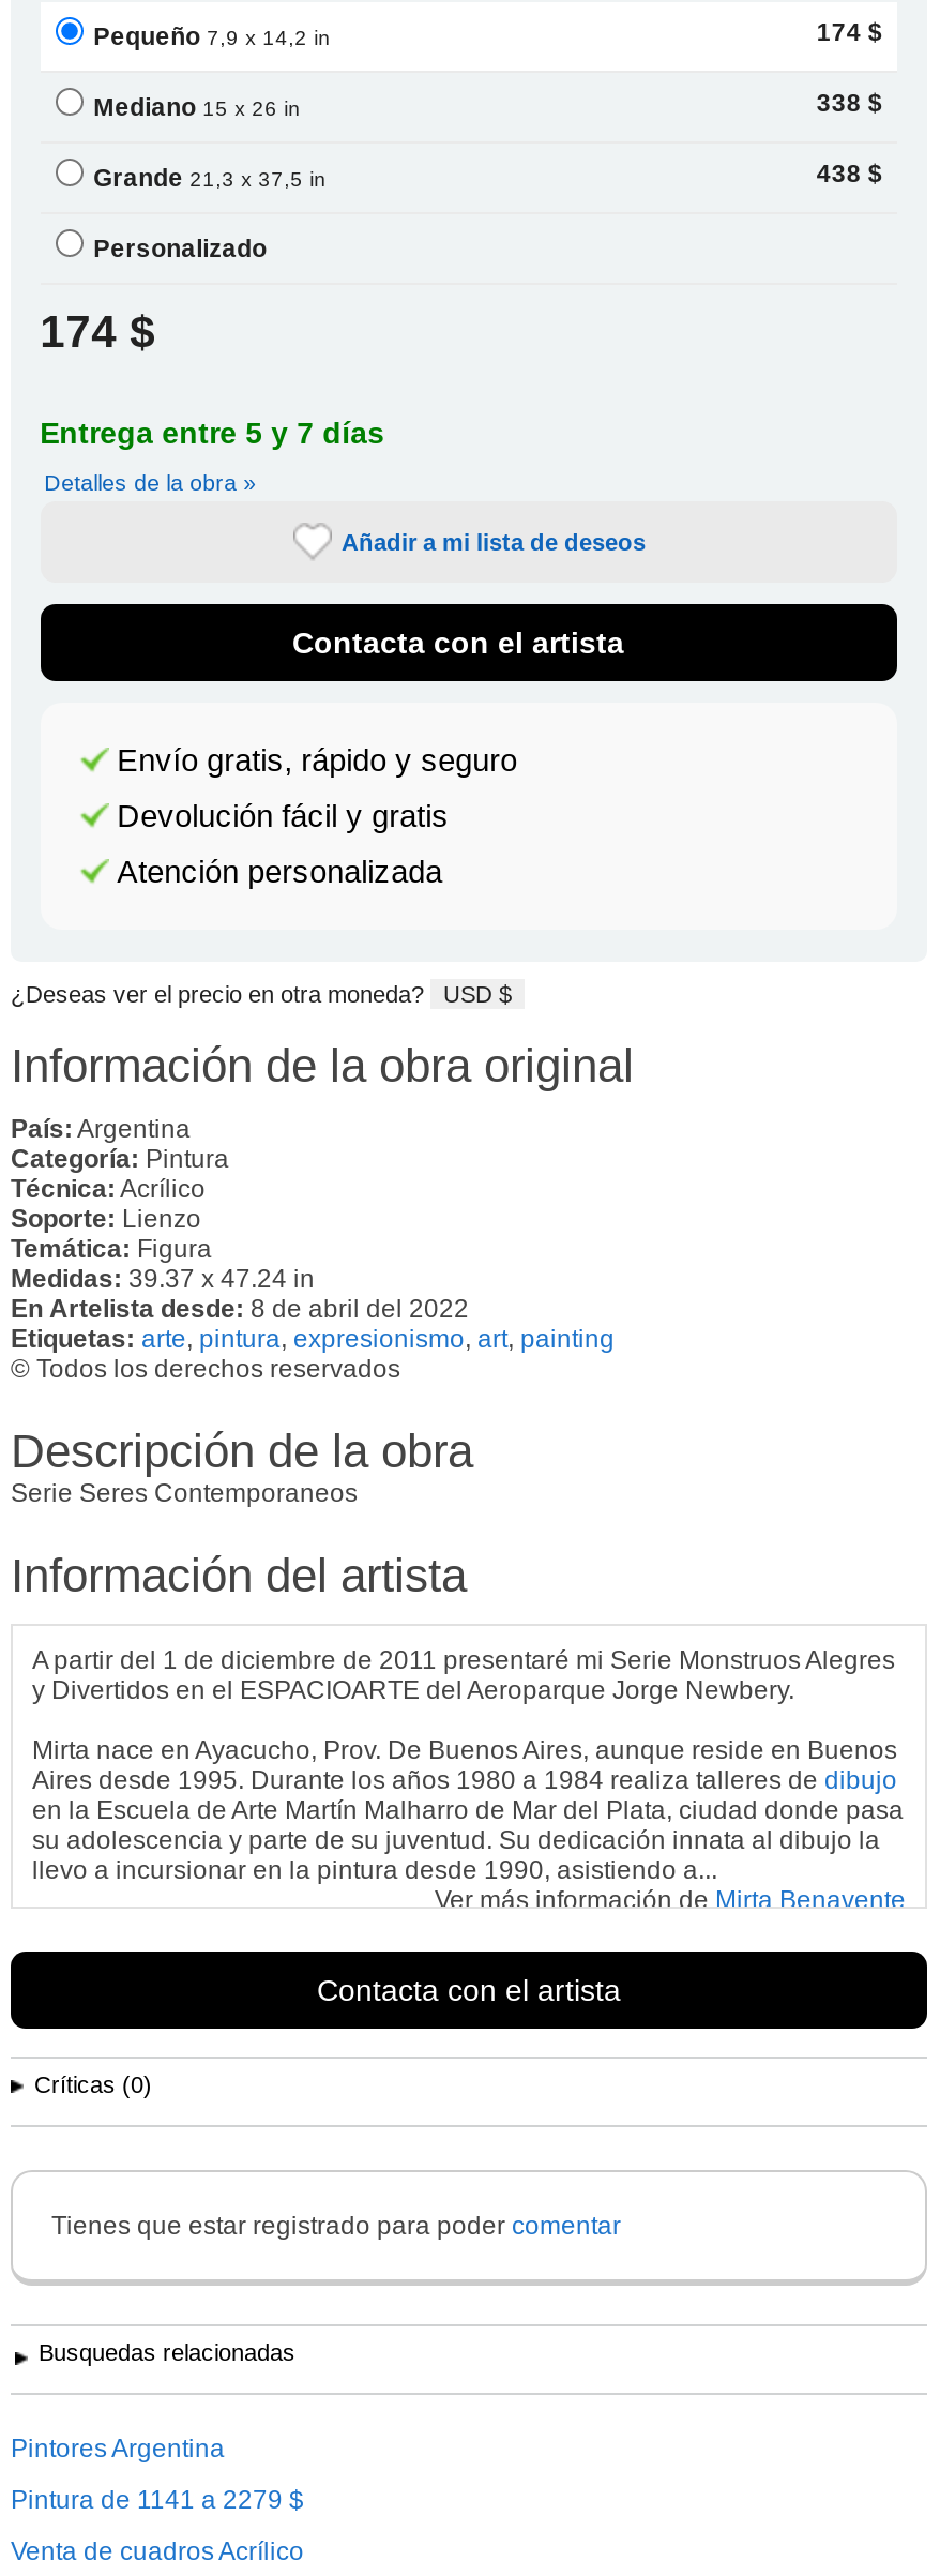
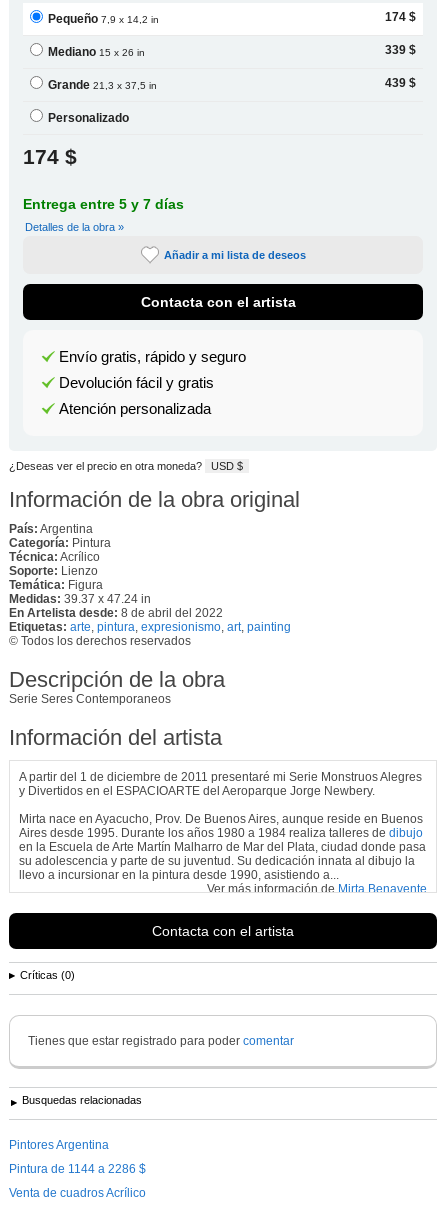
- 338 $
+ 339 $

- 438 $
+ 439 $

- Pintura de 1141 a 2279 $
+ Pintura de 1144 a 2286 $
